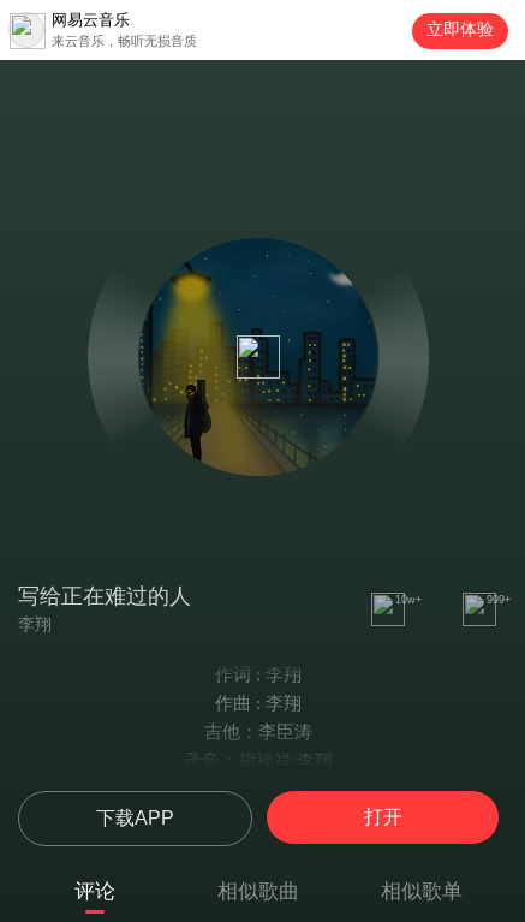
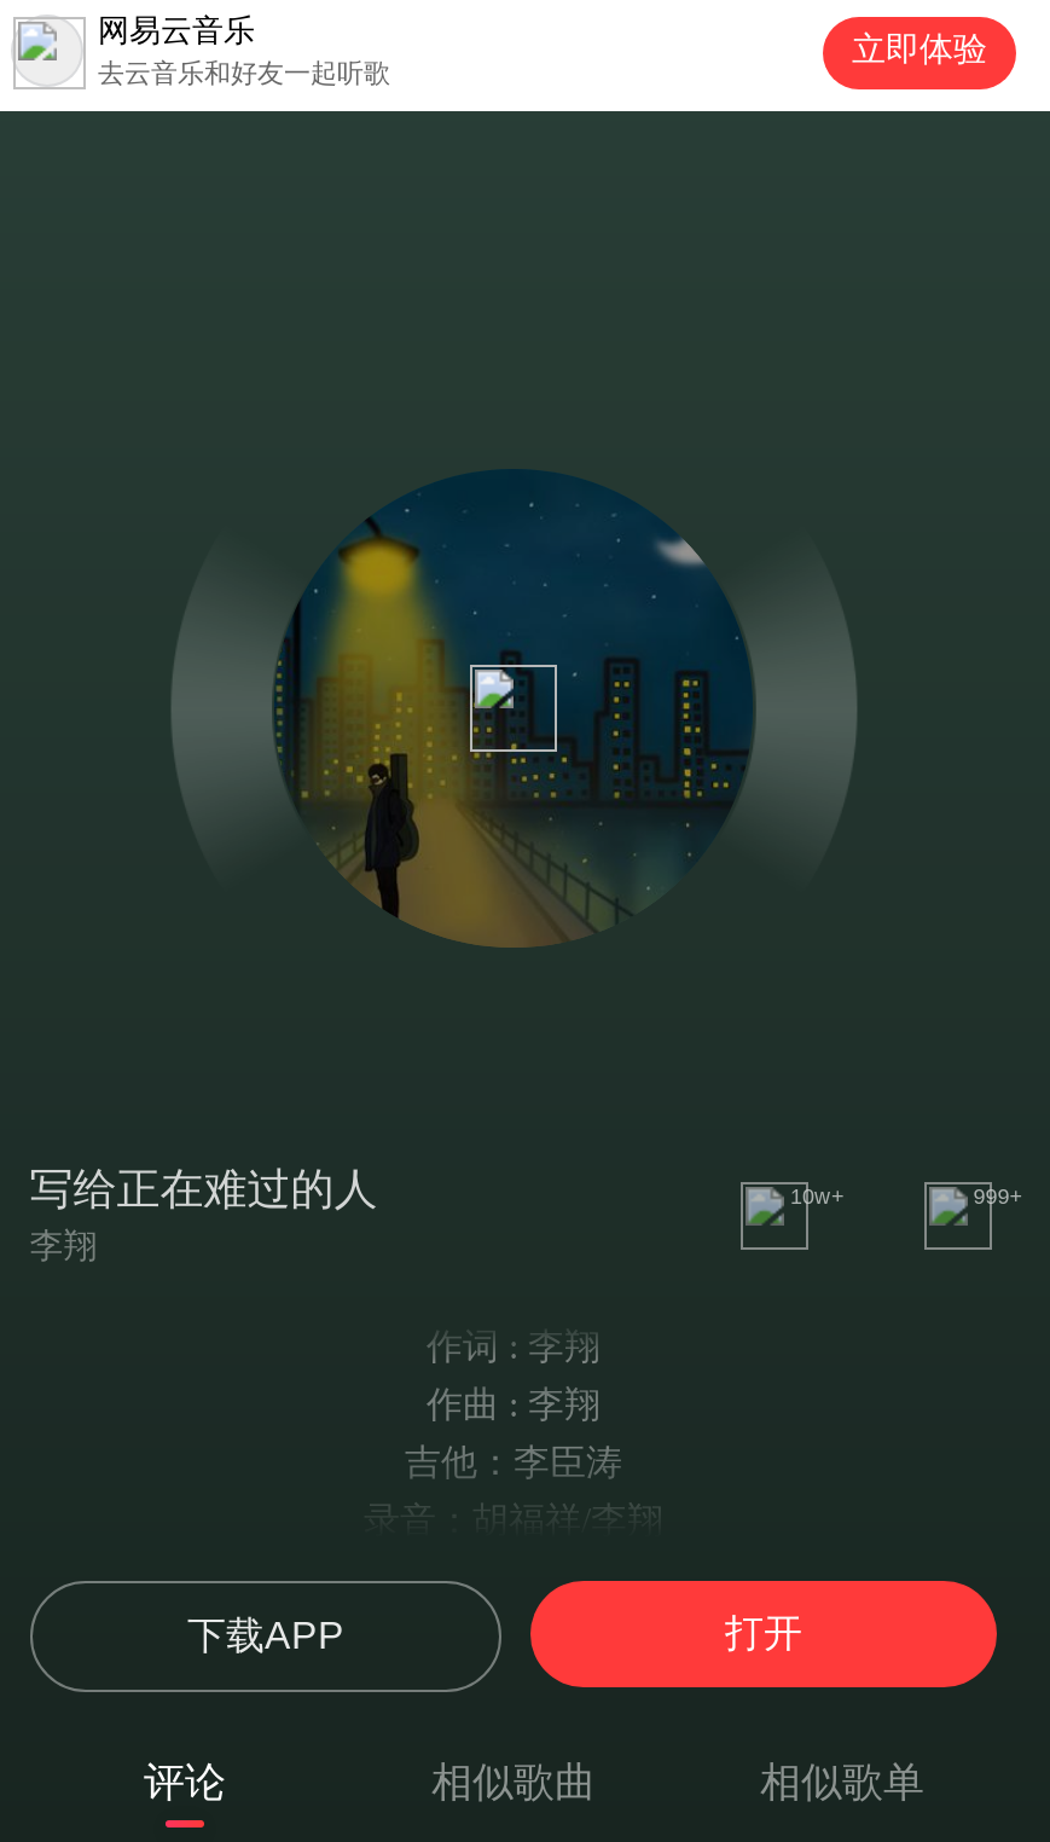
- 来云音乐，畅听无损音质
+ 去云音乐和好友一起听歌
